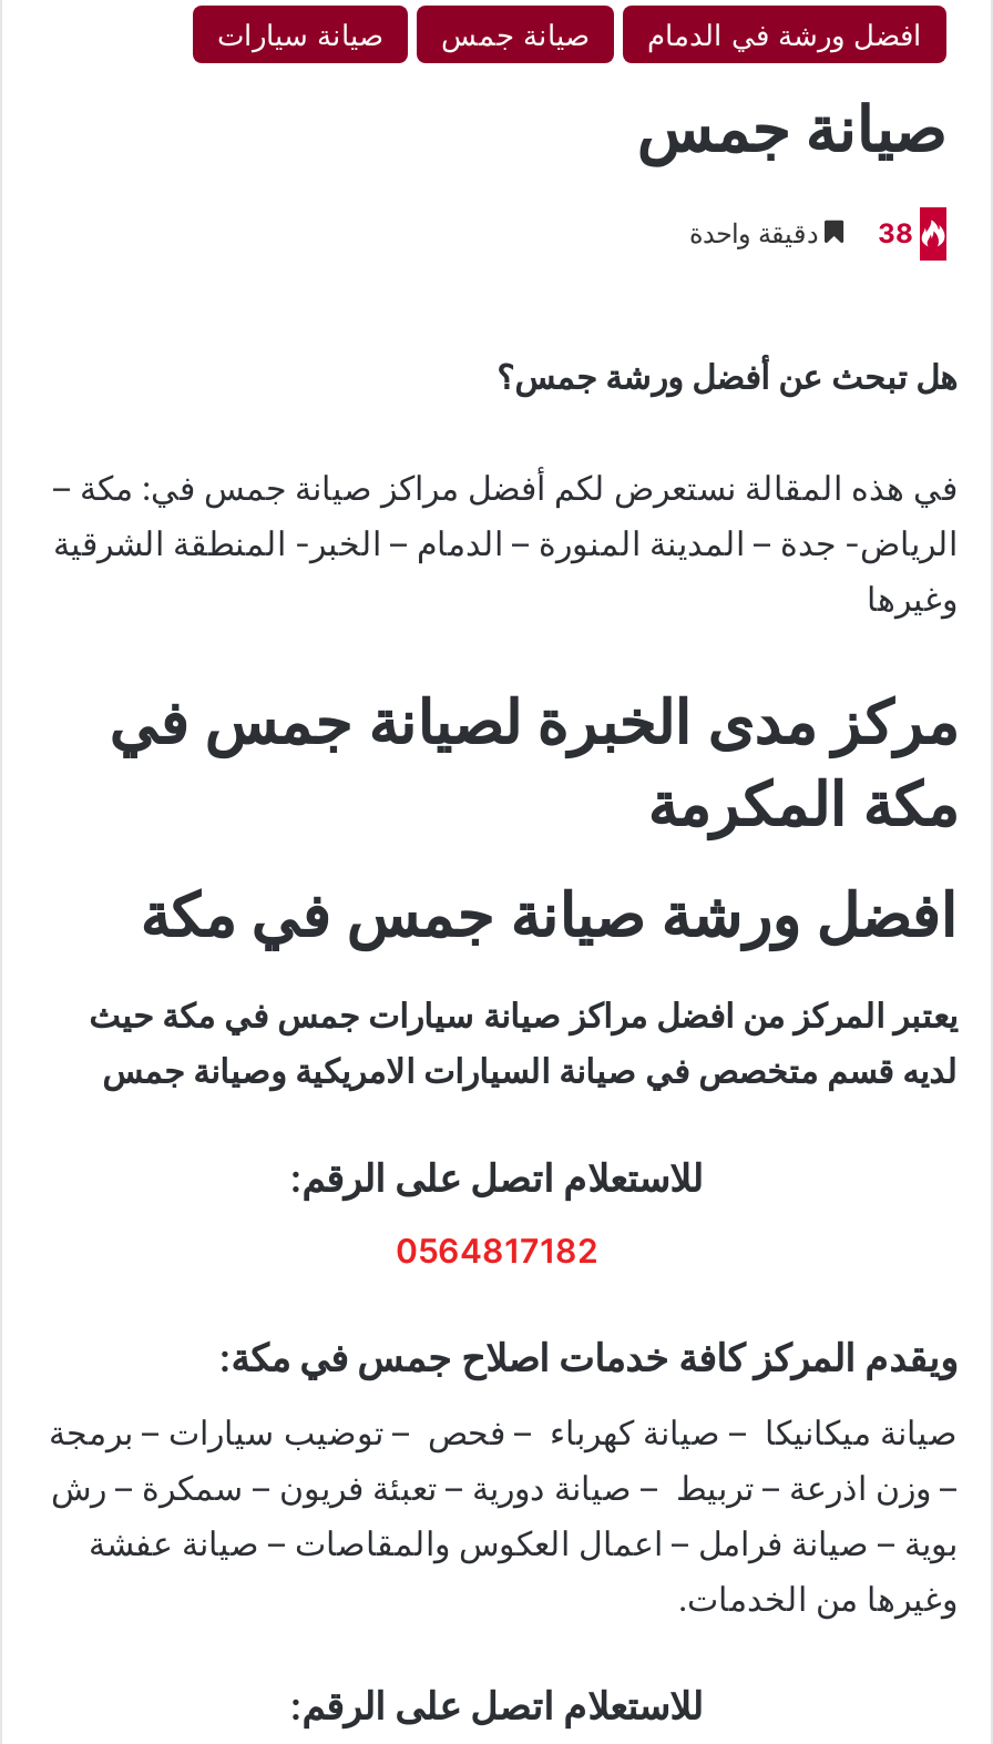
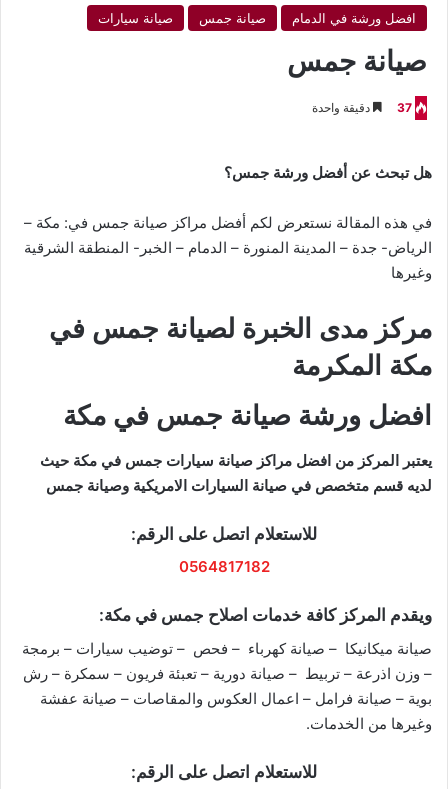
- 38 دقيقة واحدة
+ 37 دقيقة واحدة
